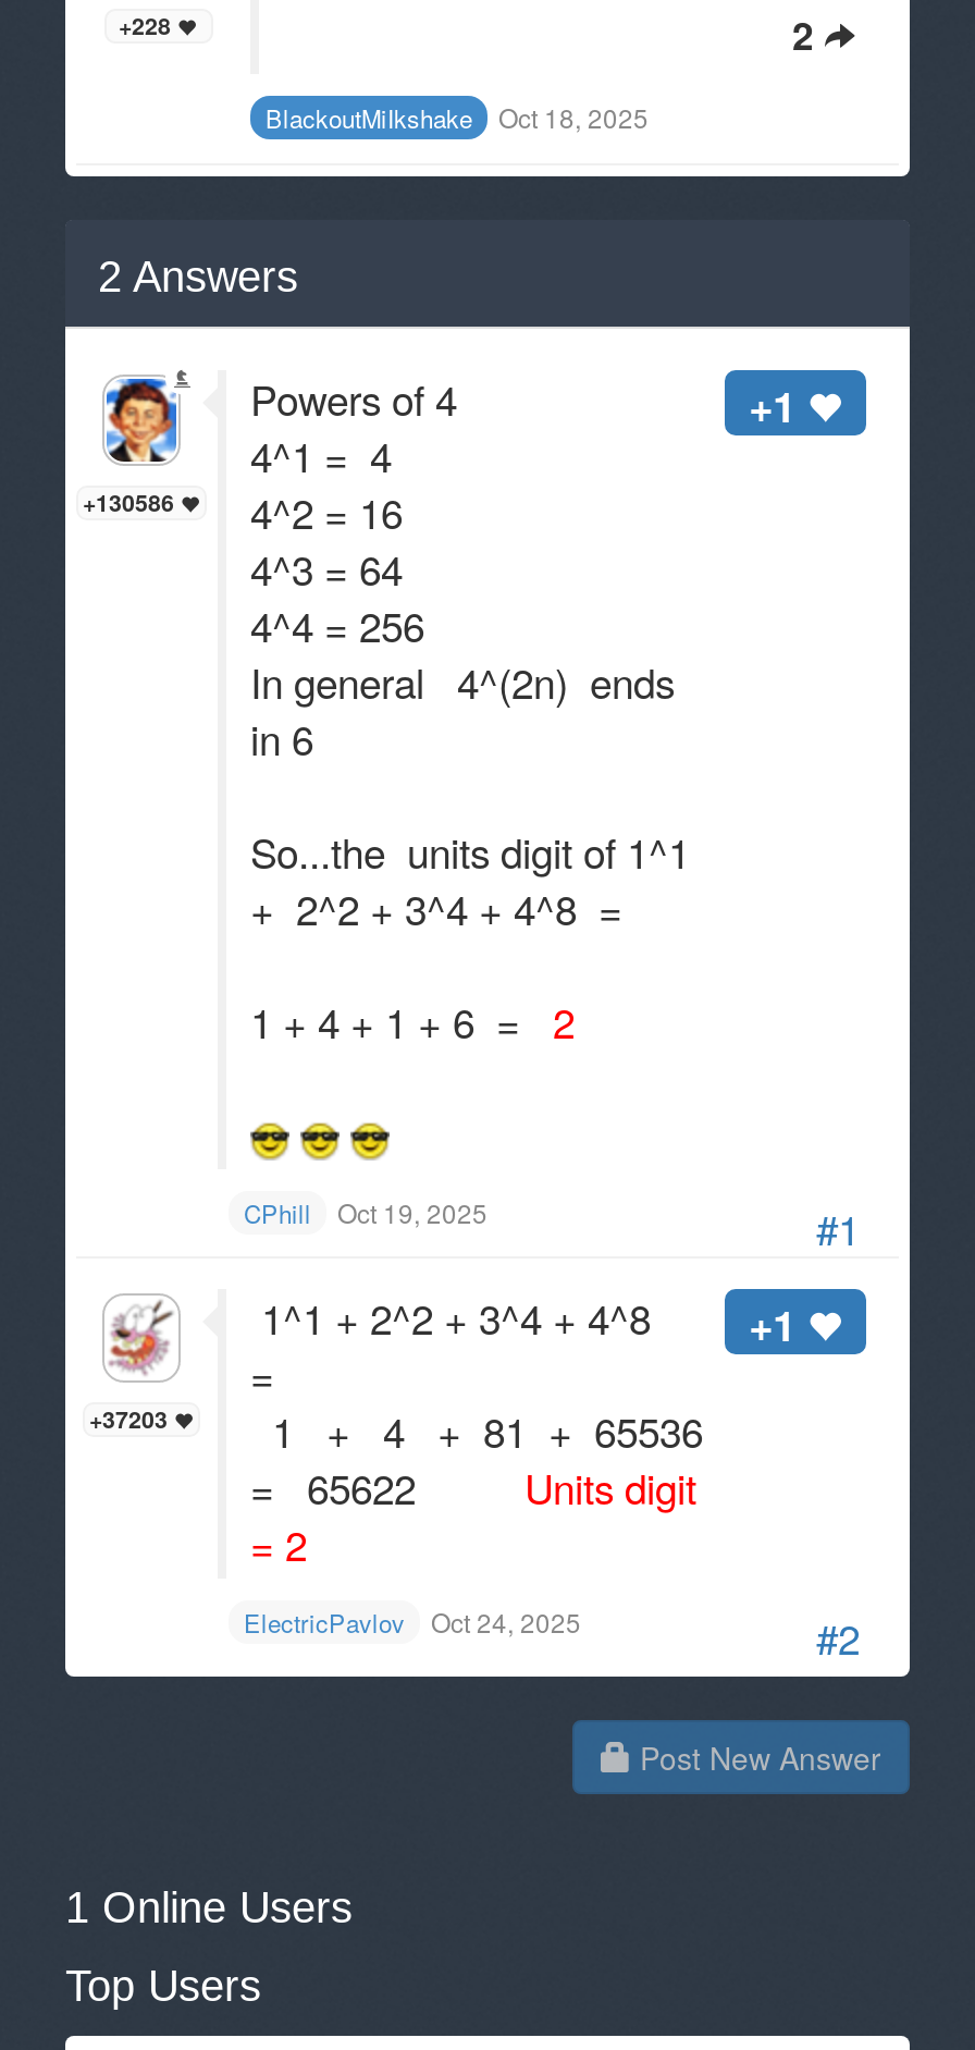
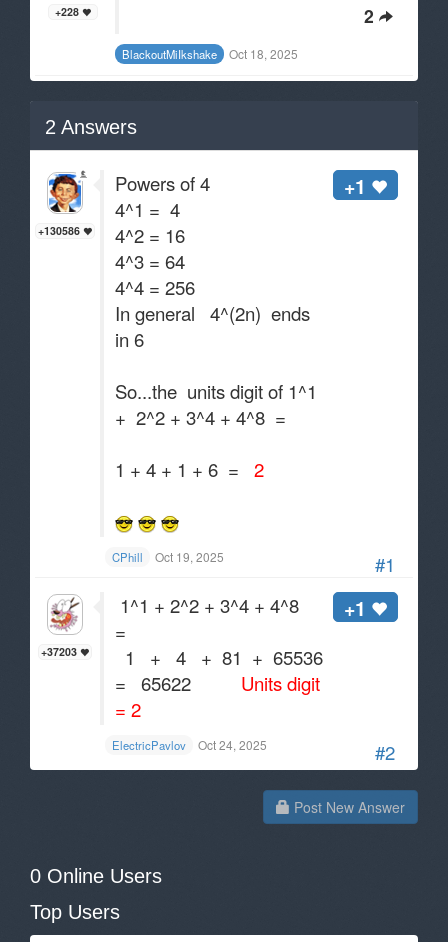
- 1 Online Users
+ 0 Online Users
